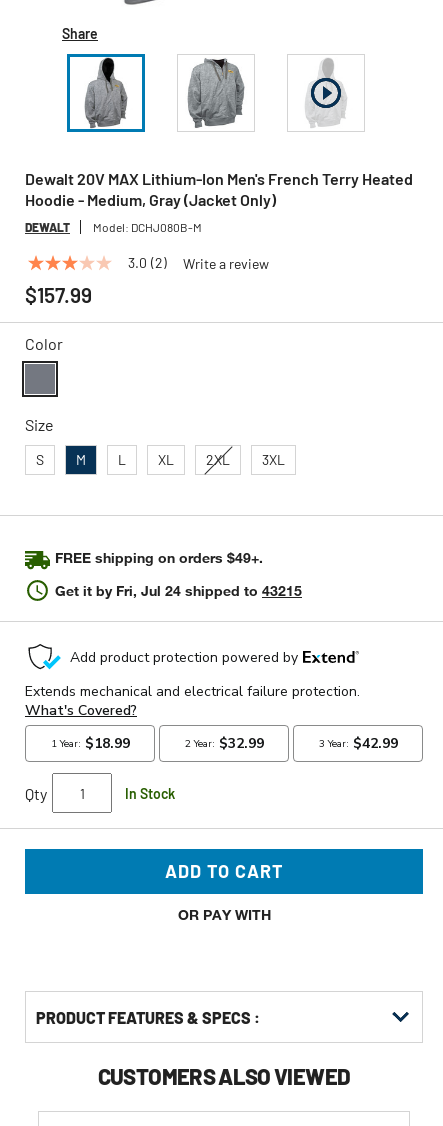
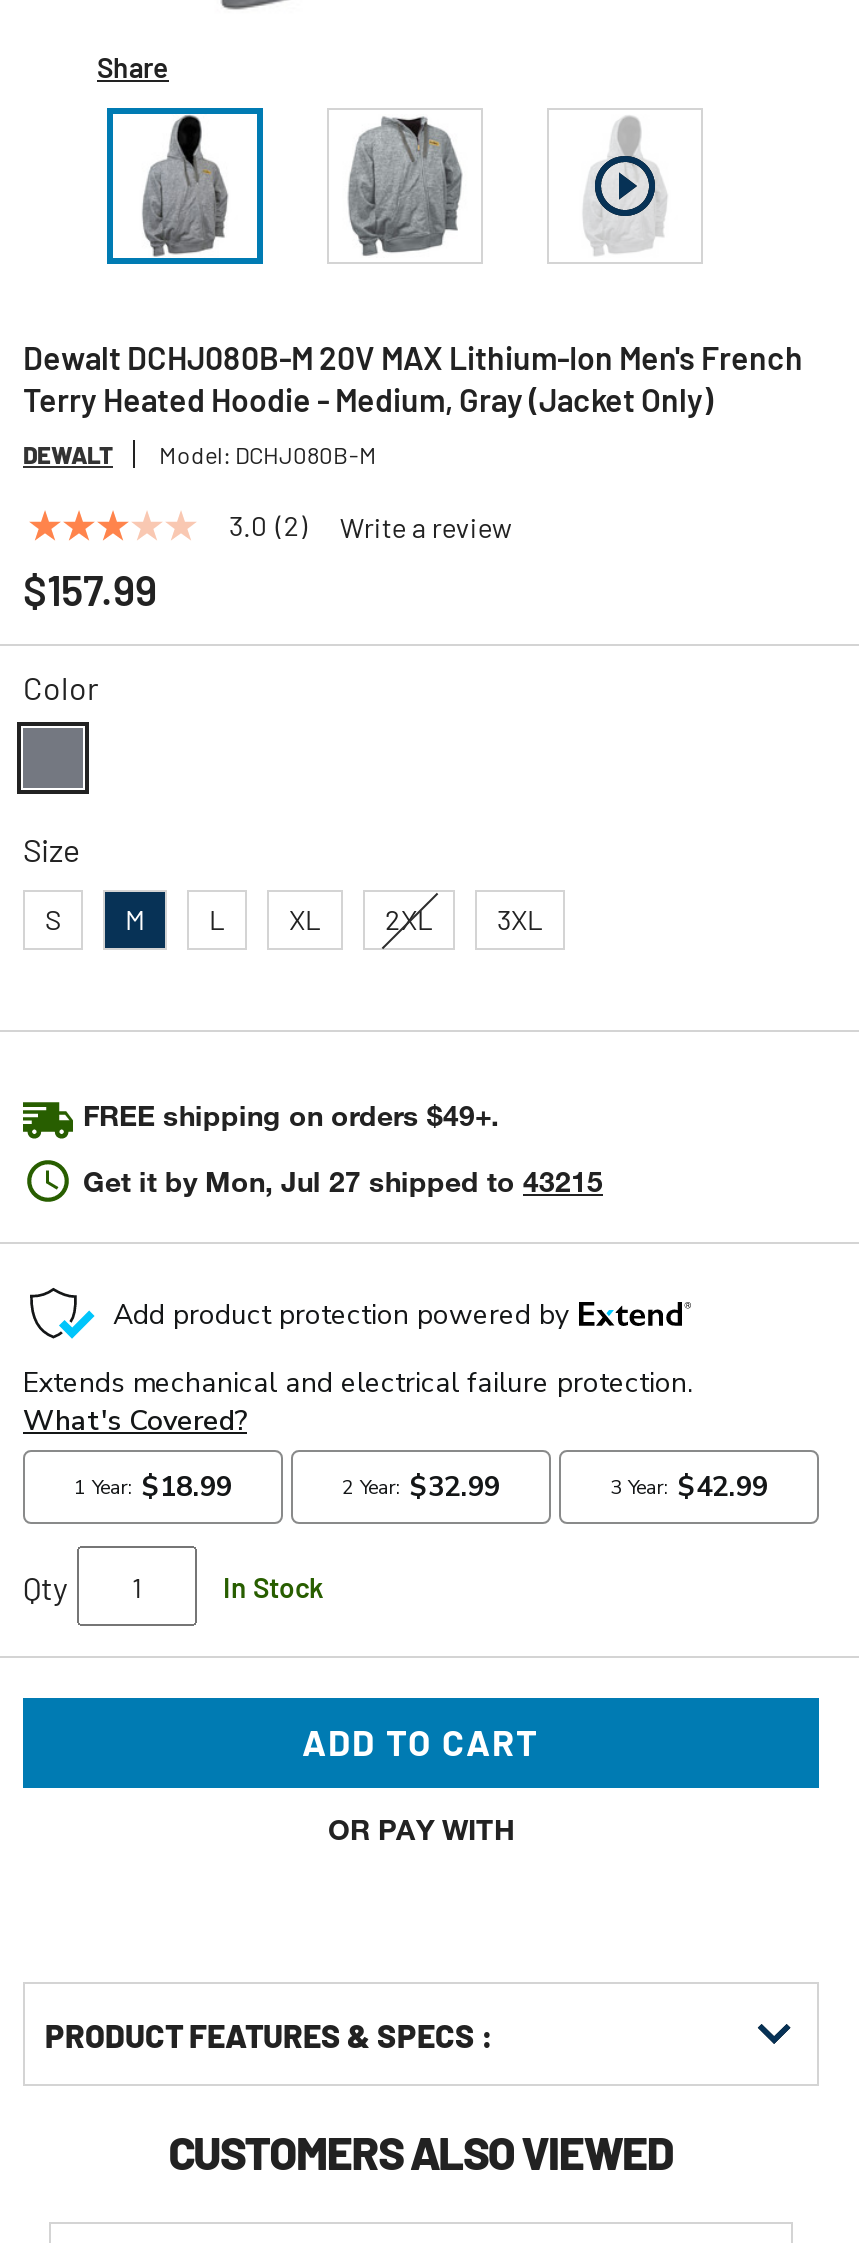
- Dewalt 20V MAX Lithium-Ion Men's French Terry Heated
- Hoodie - Medium, Gray (Jacket Only)
+ Dewalt DCHJ080B-M 20V MAX Lithium-Ion Men's French
+ Terry Heated Hoodie - Medium, Gray (Jacket Only)

- Get it by Fri, Jul 24 shipped to 43215
+ Get it by Mon, Jul 27 shipped to 43215
